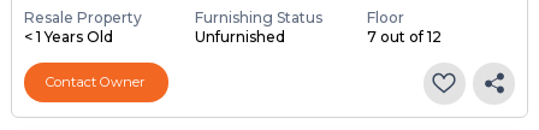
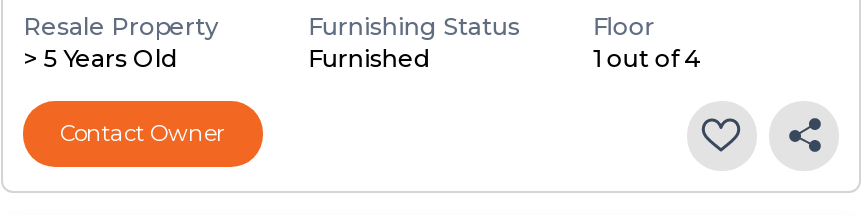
- < 1 Years Old
+ > 5 Years Old

- Unfurnished
+ Furnished

- 7 out of 12
+ 1 out of 4
